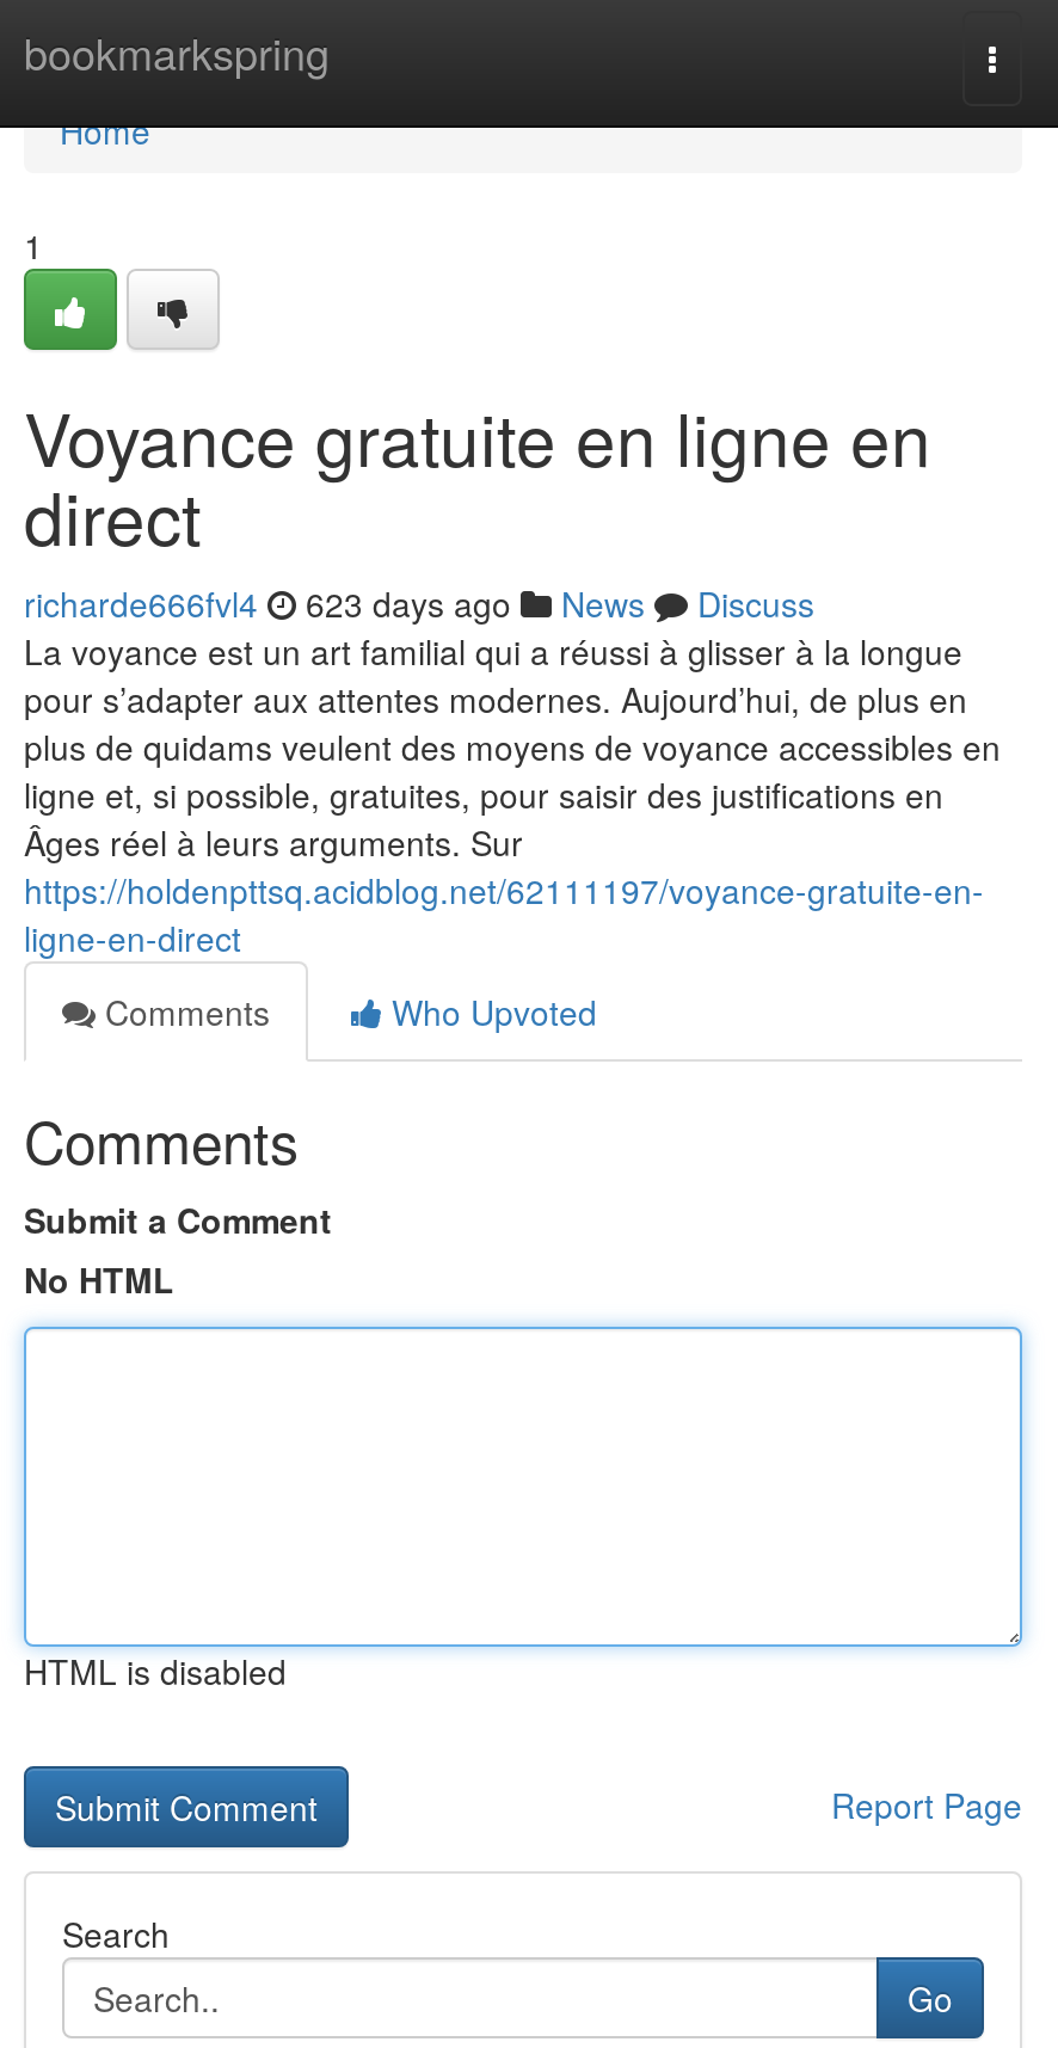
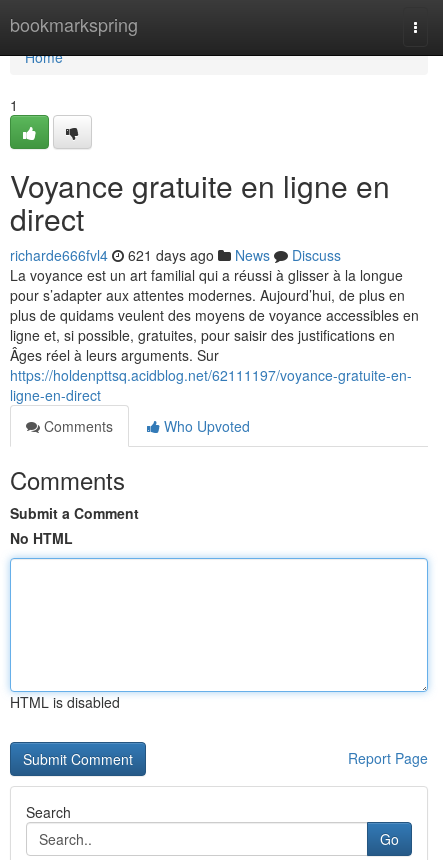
- richarde666fvl4 623 days ago News Discuss
+ richarde666fvl4 621 days ago News Discuss
